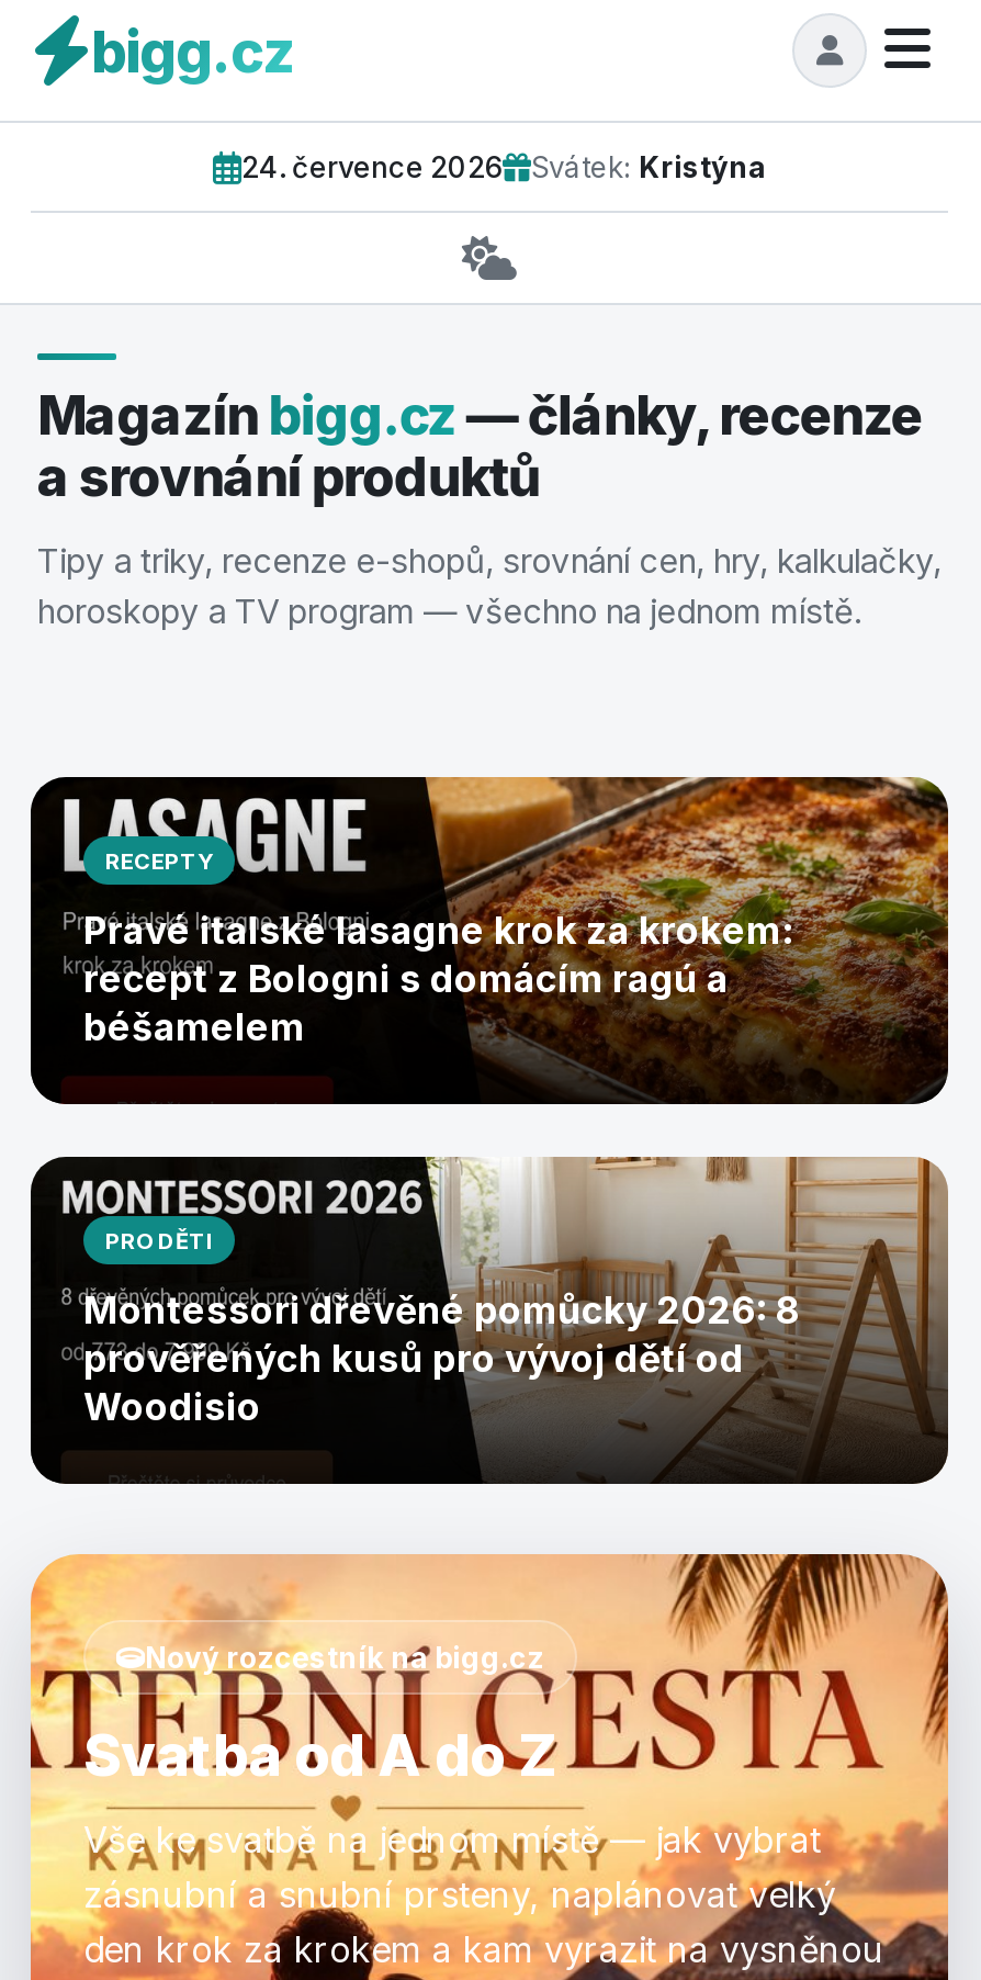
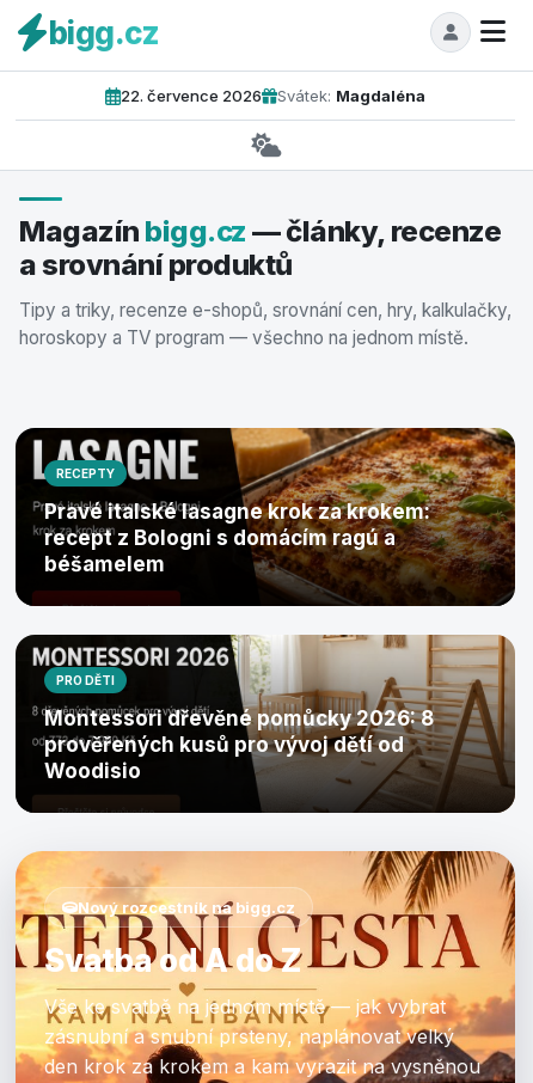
- 24. července 2026
+ 22. července 2026

- Svátek: Kristýna
+ Svátek: Magdaléna
